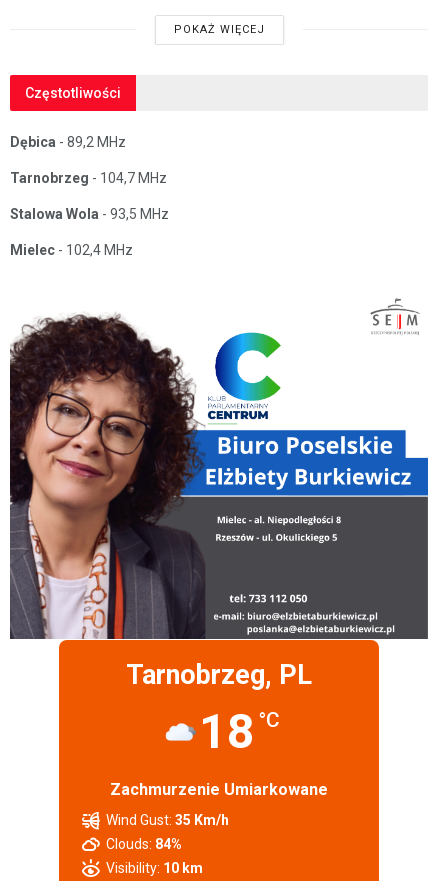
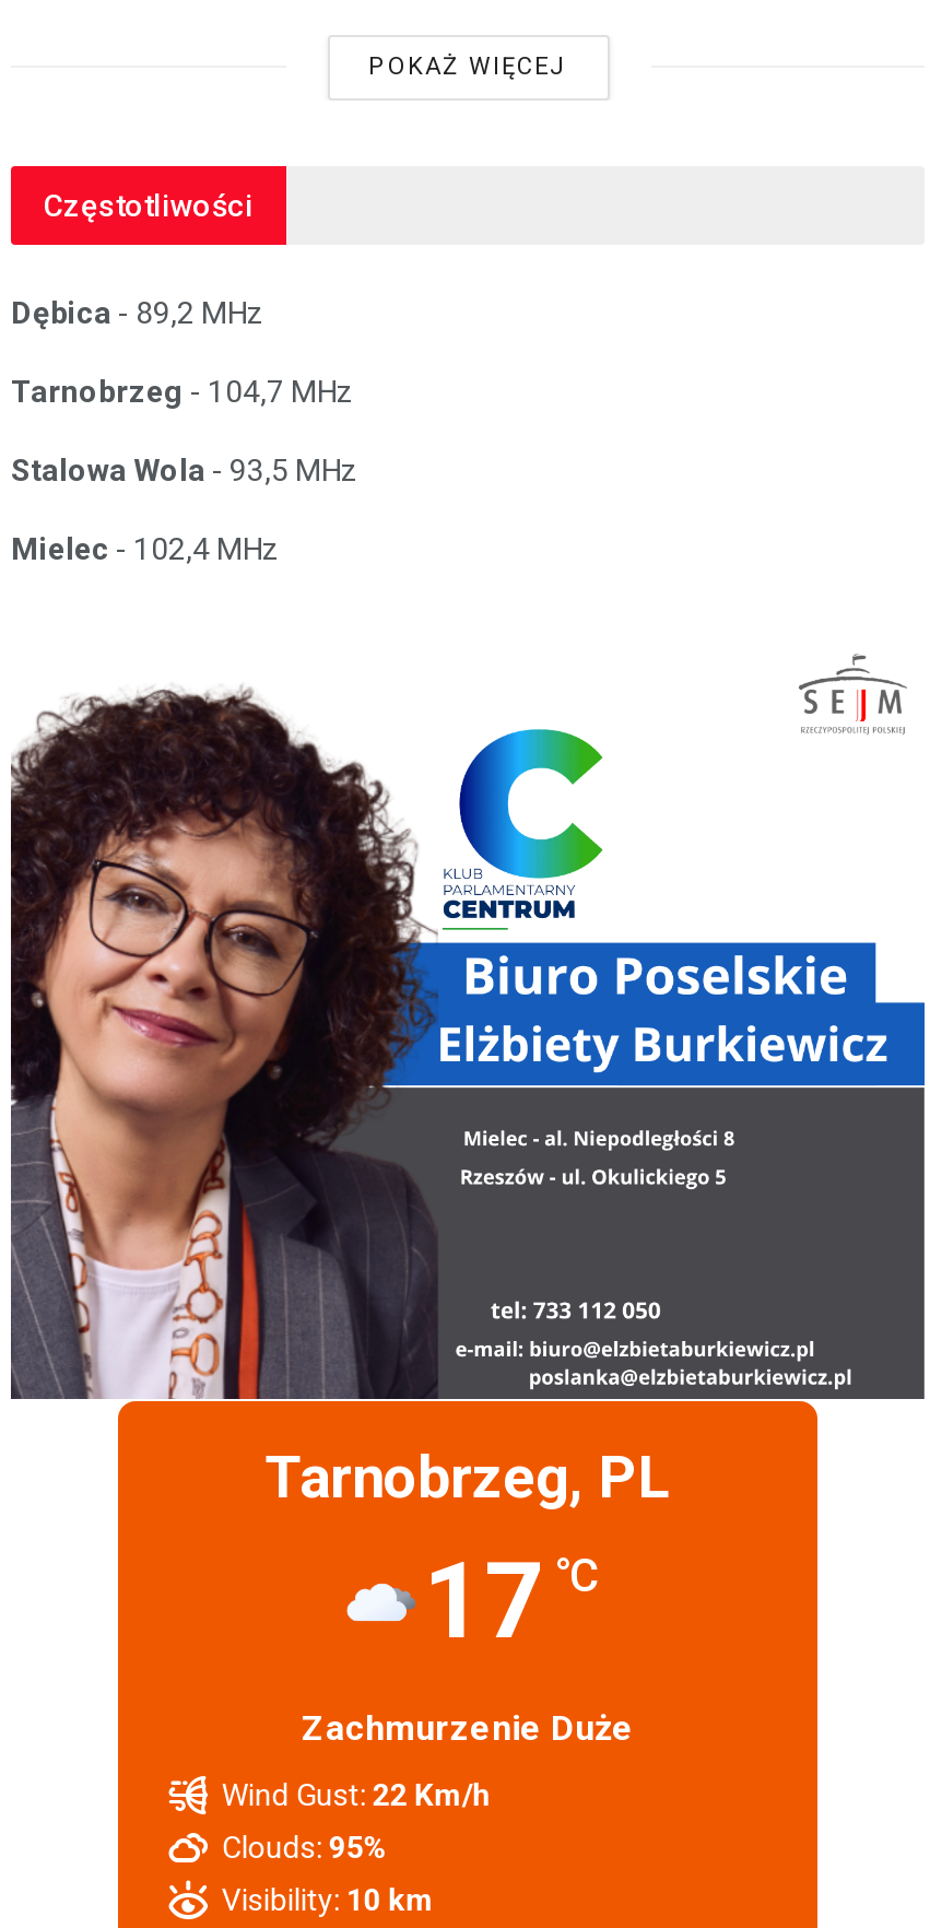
- 18 °C
+ 17 °C

- Zachmurzenie Umiarkowane
+ Zachmurzenie Duże

- Wind Gust: 35 Km/h
+ Wind Gust: 22 Km/h

- Clouds: 84%
+ Clouds: 95%
